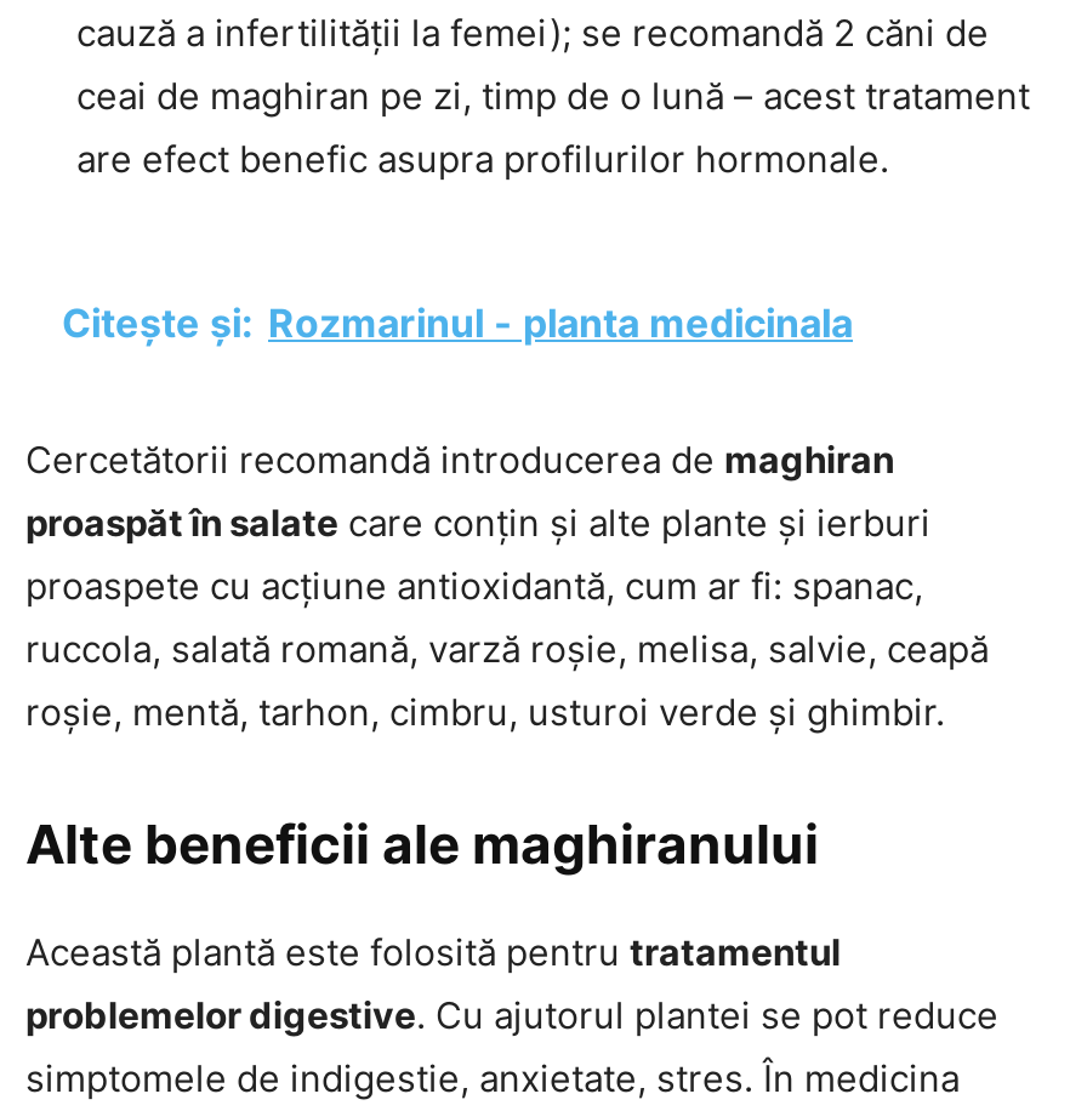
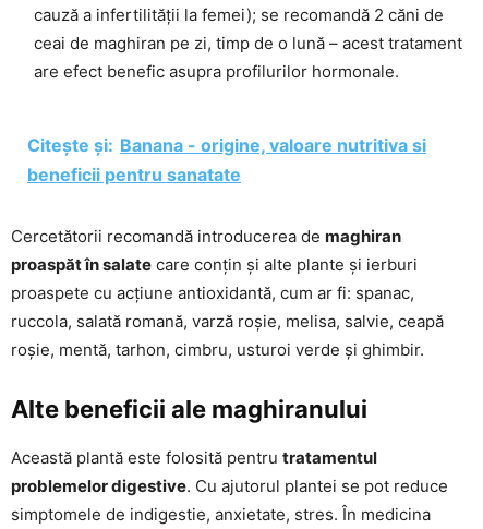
- Citește și: Rozmarinul - planta medicinala
+ Citește și: Banana - origine, valoare nutritiva si
+ beneficii pentru sanatate
